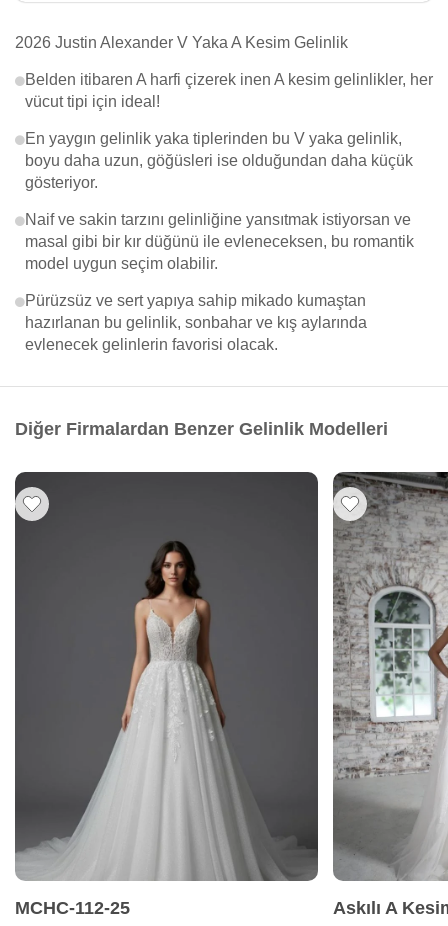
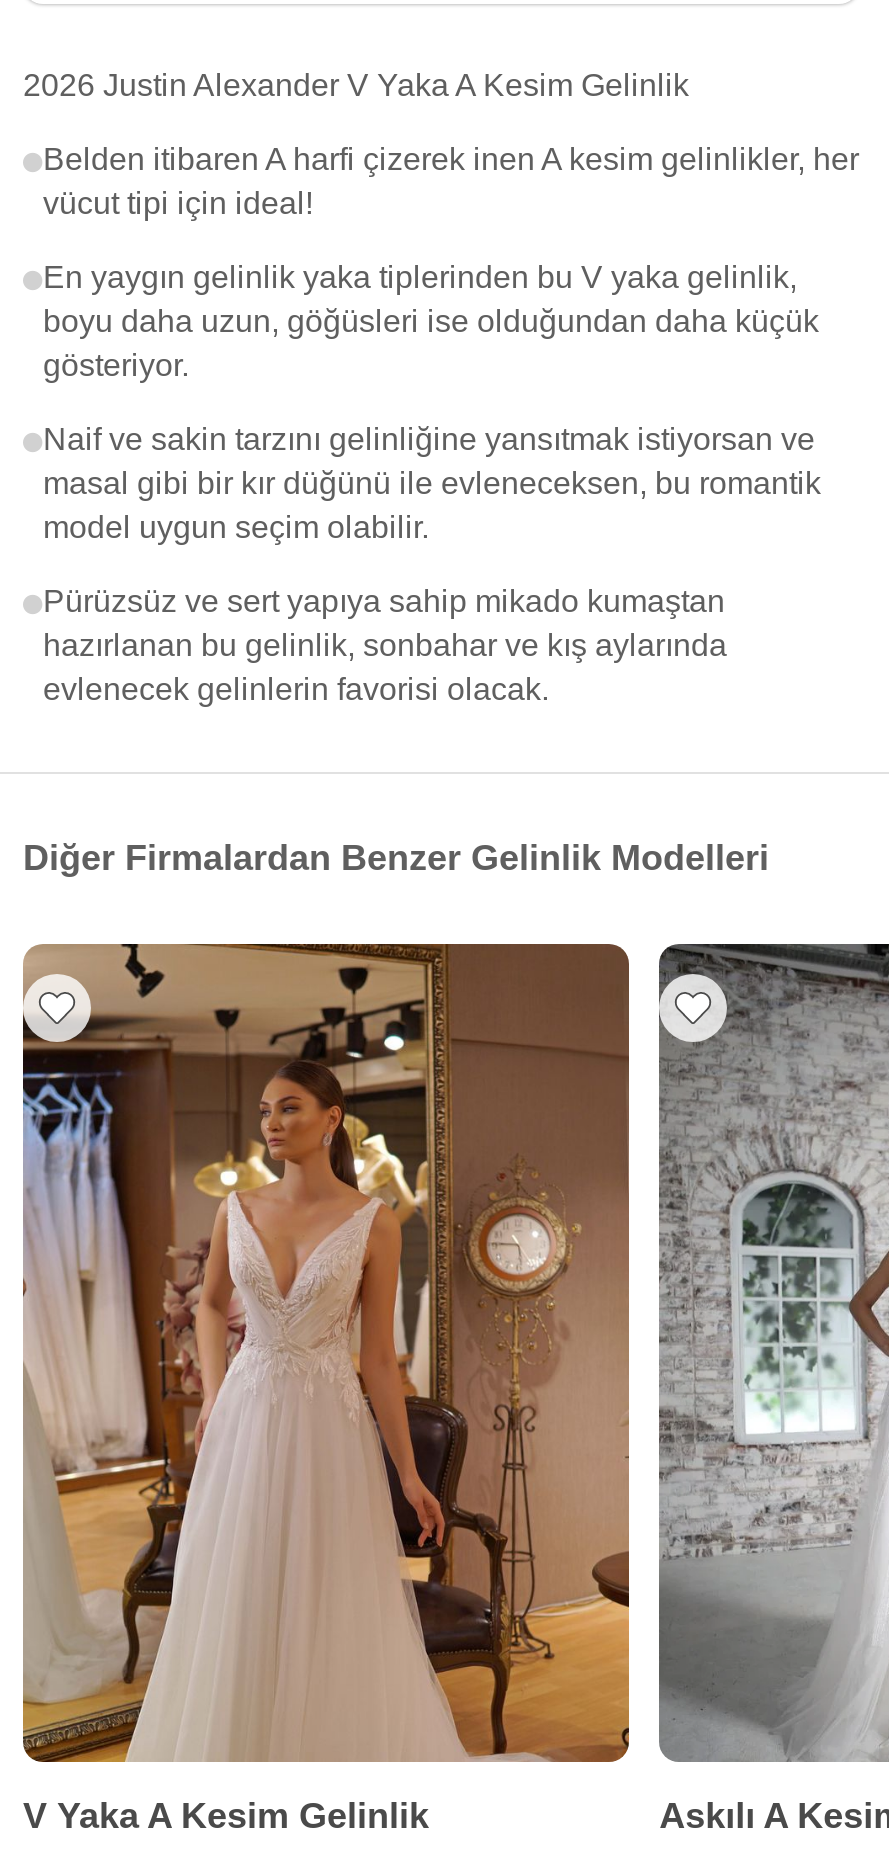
- [image]
- MCHC-112-25
+ [image]
+ V Yaka A Kesim Gelinlik
